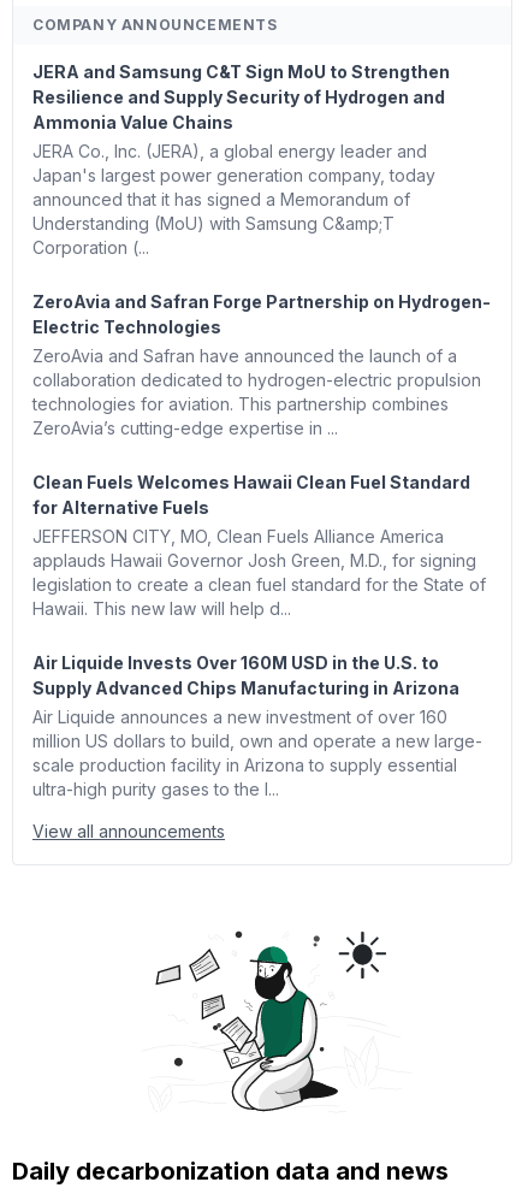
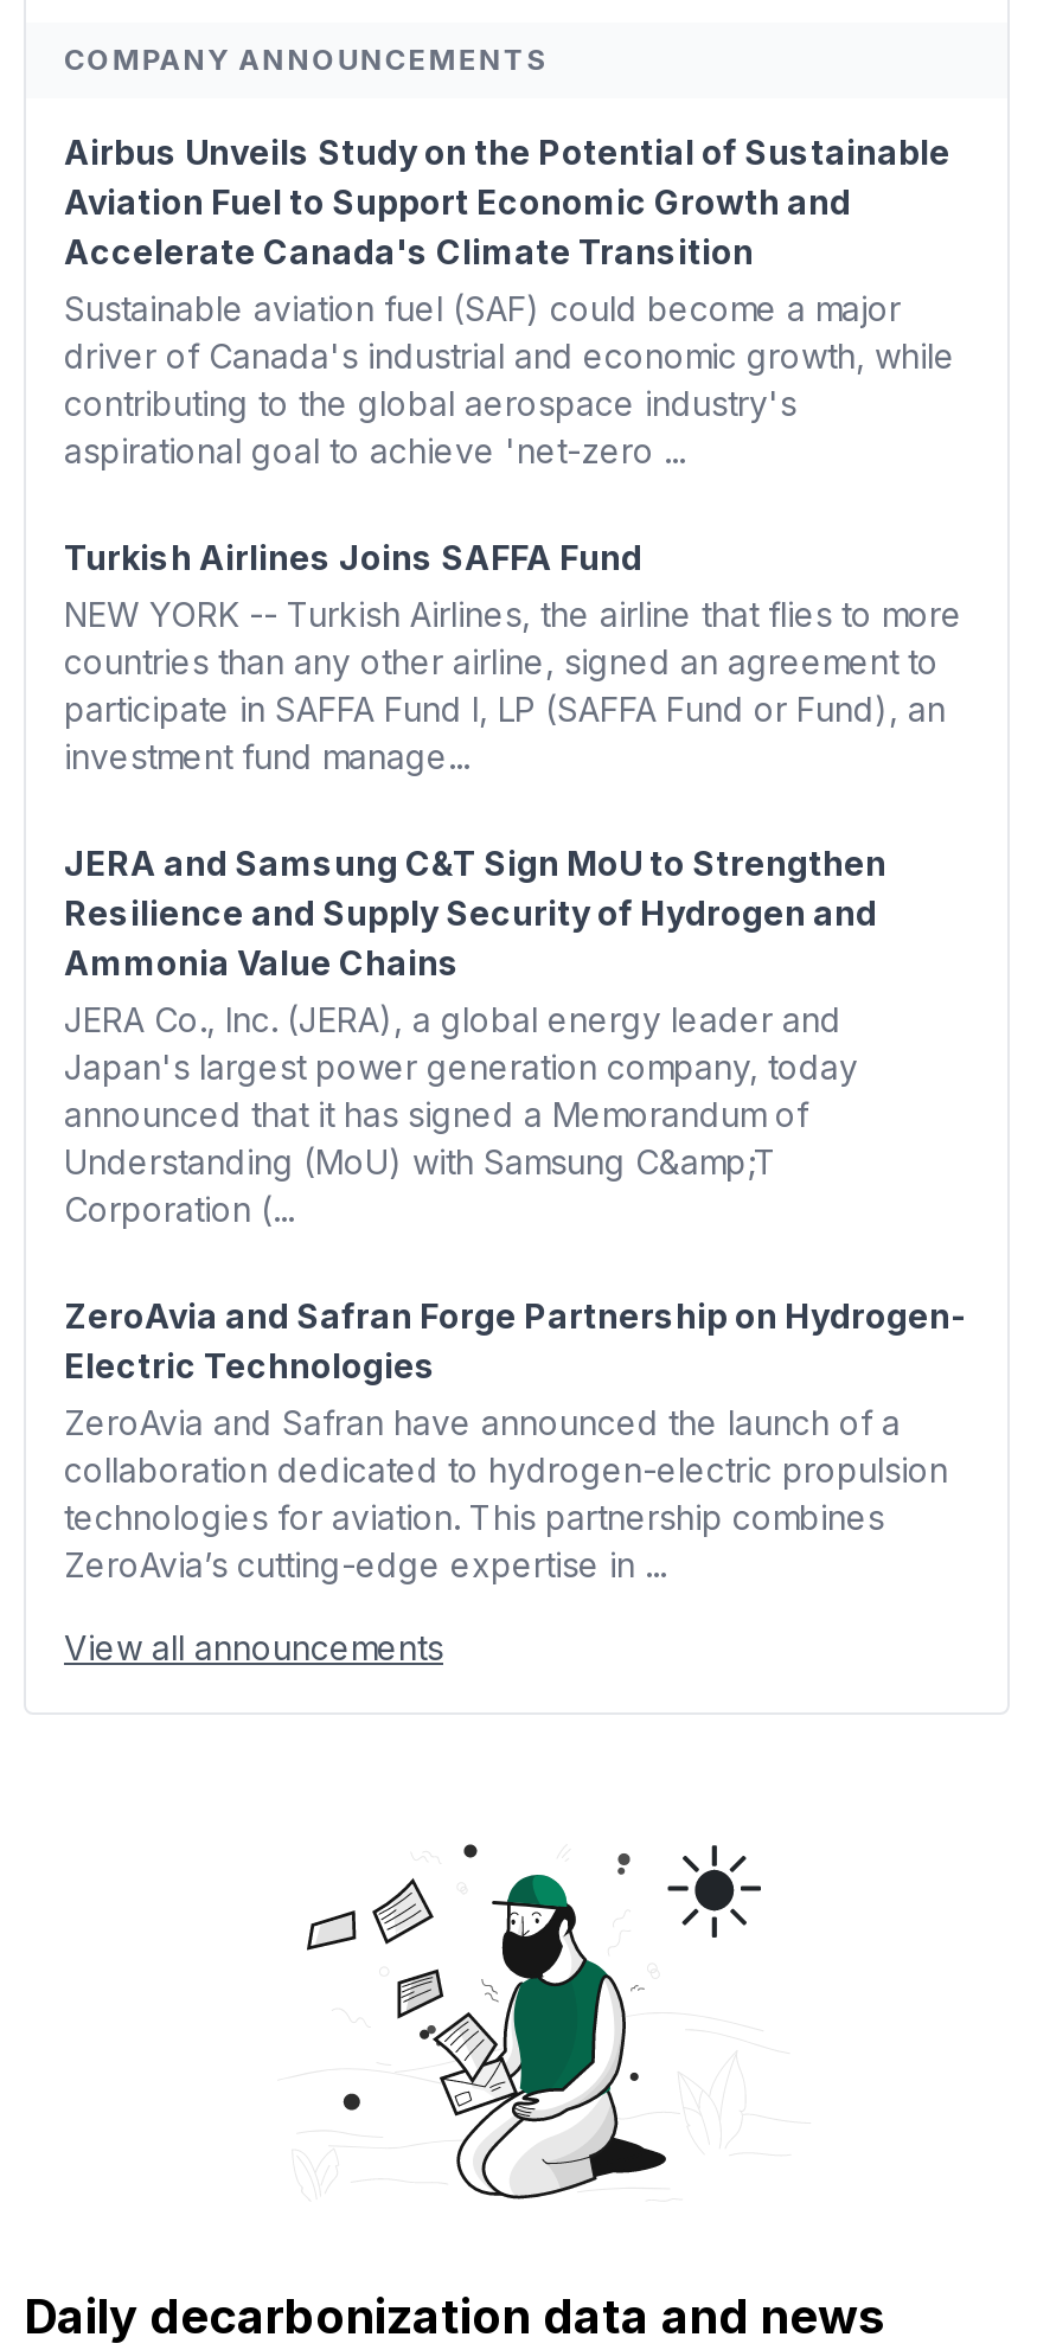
+ Airbus Unveils Study on the Potential of Sustainable
+ Aviation Fuel to Support Economic Growth and
+ Accelerate Canada's Climate Transition
+ Sustainable aviation fuel (SAF) could become a major
+ driver of Canada's industrial and economic growth, while
+ contributing to the global aerospace industry's
+ aspirational goal to achieve 'net-zero ...
+ Turkish Airlines Joins SAFFA Fund
+ NEW YORK -- Turkish Airlines, the airline that flies to more
+ countries than any other airline, signed an agreement to
+ participate in SAFFA Fund I, LP (SAFFA Fund or Fund), an
+ investment fund manage...

moved down: JERA and Samsung C&T Sign MoU to Strengthen | Resilience and Supply Security of Hydrogen and | Ammonia Value Chains | ... | technologies for aviation. This partnership combines | ZeroAvia’s cutting-edge expertise in ...

- Clean Fuels Welcomes Hawaii Clean Fuel Standard
- for Alternative Fuels
- JEFFERSON CITY, MO, Clean Fuels Alliance America
- applauds Hawaii Governor Josh Green, M.D., for signing
- legislation to create a clean fuel standard for the State of
- Hawaii. This new law will help d...
- Air Liquide Invests Over 160M USD in the U.S. to
- Supply Advanced Chips Manufacturing in Arizona
- Air Liquide announces a new investment of over 160
- million US dollars to build, own and operate a new large-
- scale production facility in Arizona to supply essential
- ultra-high purity gases to the l...
